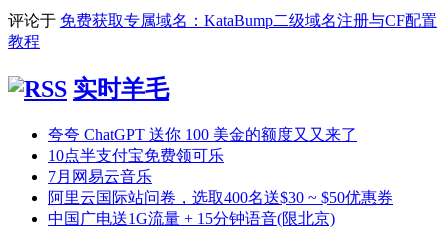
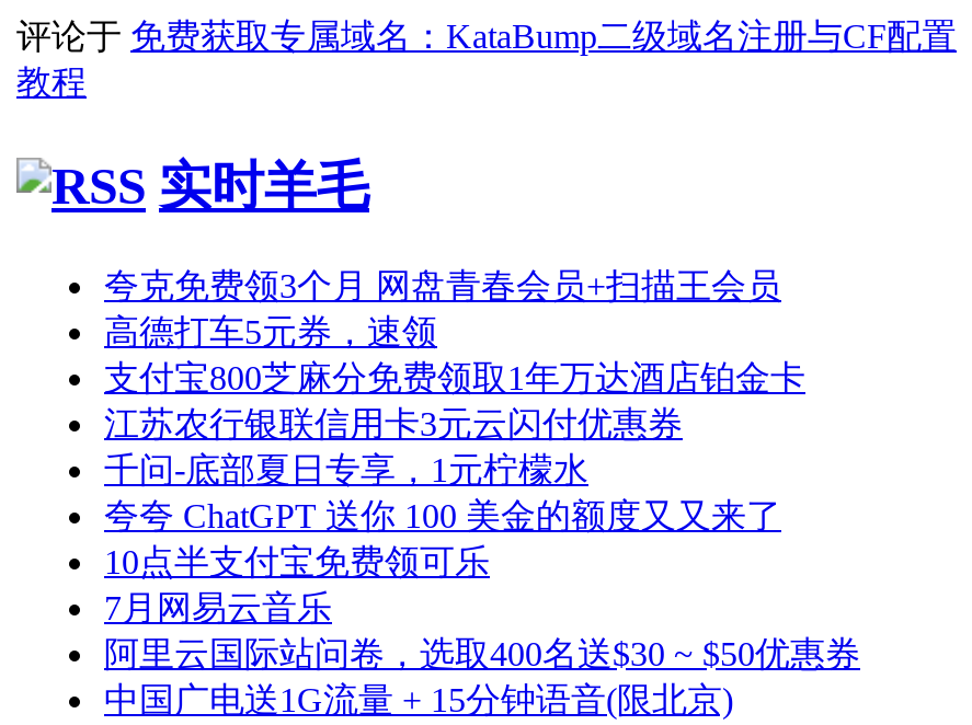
+ 夸克免费领3个月 网盘青春会员+扫描王会员
+ 高德打车5元券，速领
+ 支付宝800芝麻分免费领取1年万达酒店铂金卡
+ 江苏农行银联信用卡3元云闪付优惠券
+ 千问-底部夏日专享，1元柠檬水
